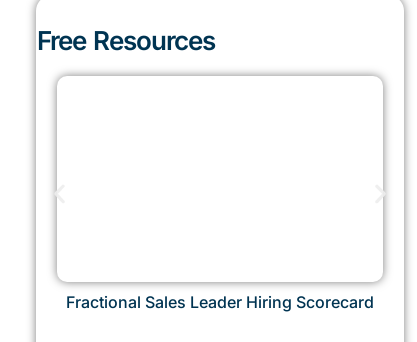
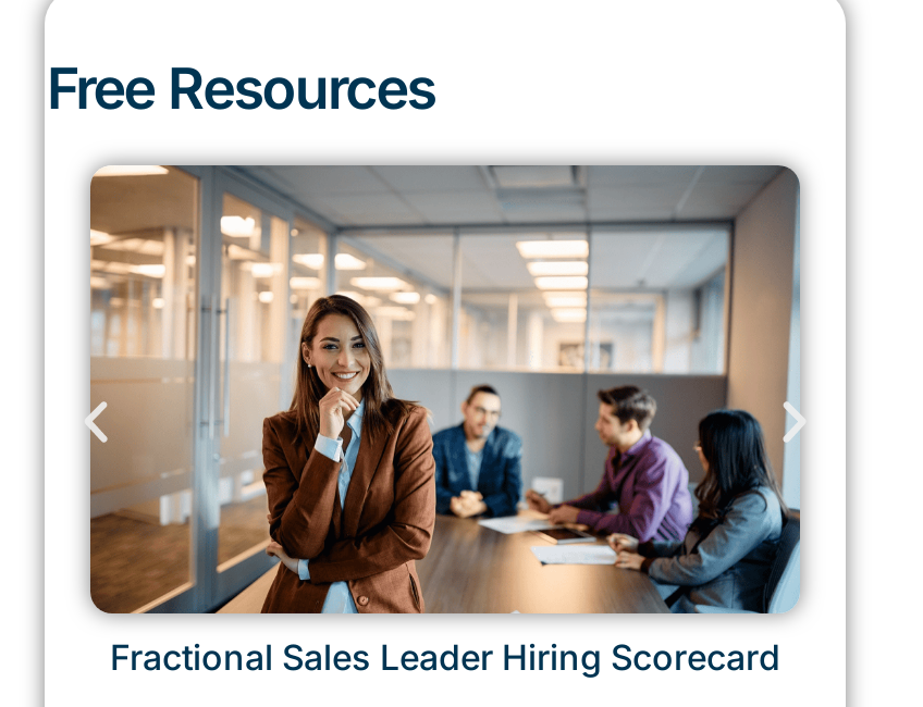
+ [image]
